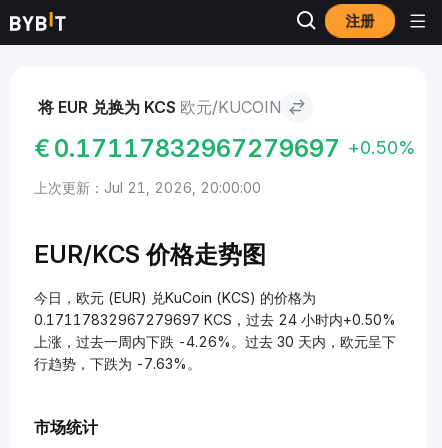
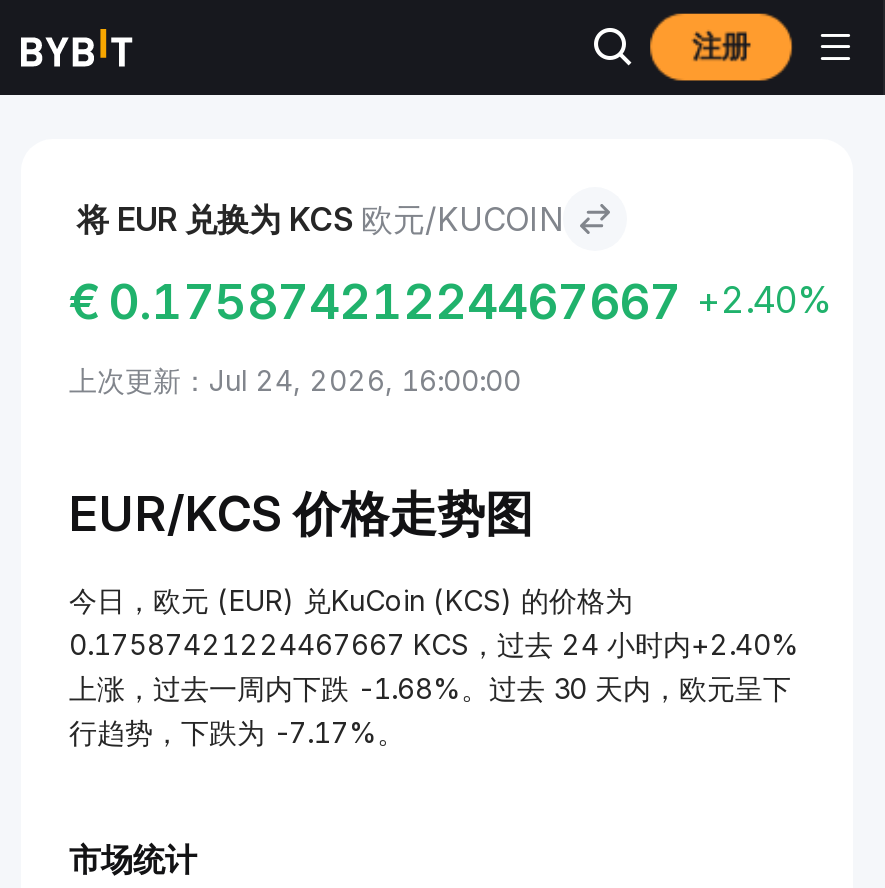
- € 0.17117832967279697 +0.50%
+ € 0.17587421224467667 +2.40%

- 上次更新：Jul 21, 2026, 20:00:00
+ 上次更新：Jul 24, 2026, 16:00:00

- 0.17117832967279697 KCS，过去 24 小时内+0.50%
+ 0.17587421224467667 KCS，过去 24 小时内+2.40%

- 上涨，过去一周内下跌 -4.26%。过去 30 天内，欧元呈下
+ 上涨，过去一周内下跌 -1.68%。过去 30 天内，欧元呈下

- 行趋势，下跌为 -7.63%。
+ 行趋势，下跌为 -7.17%。
